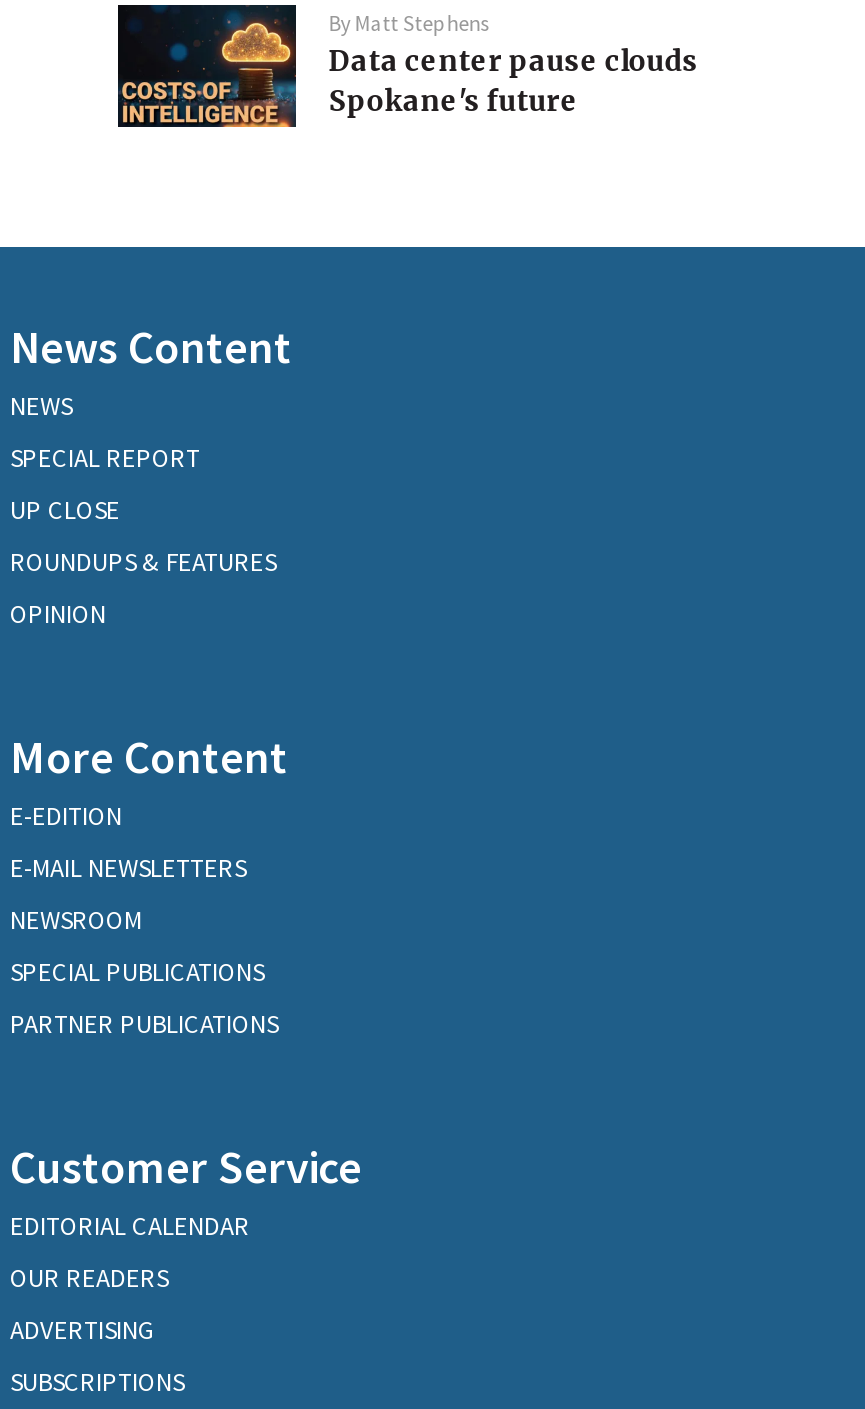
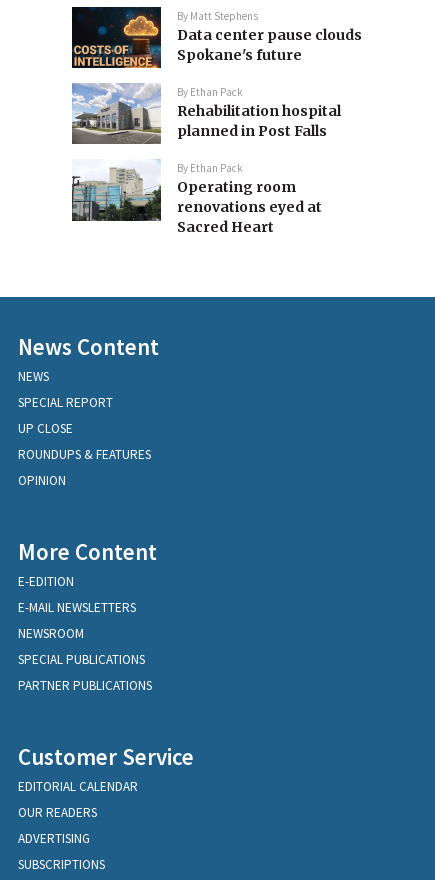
+ [image]
+ By Ethan Pack
+ Rehabilitation hospital
+ planned in Post Falls
+ By Ethan Pack
+ Operating room
+ renovations eyed at
+ Sacred Heart

+ [image]
